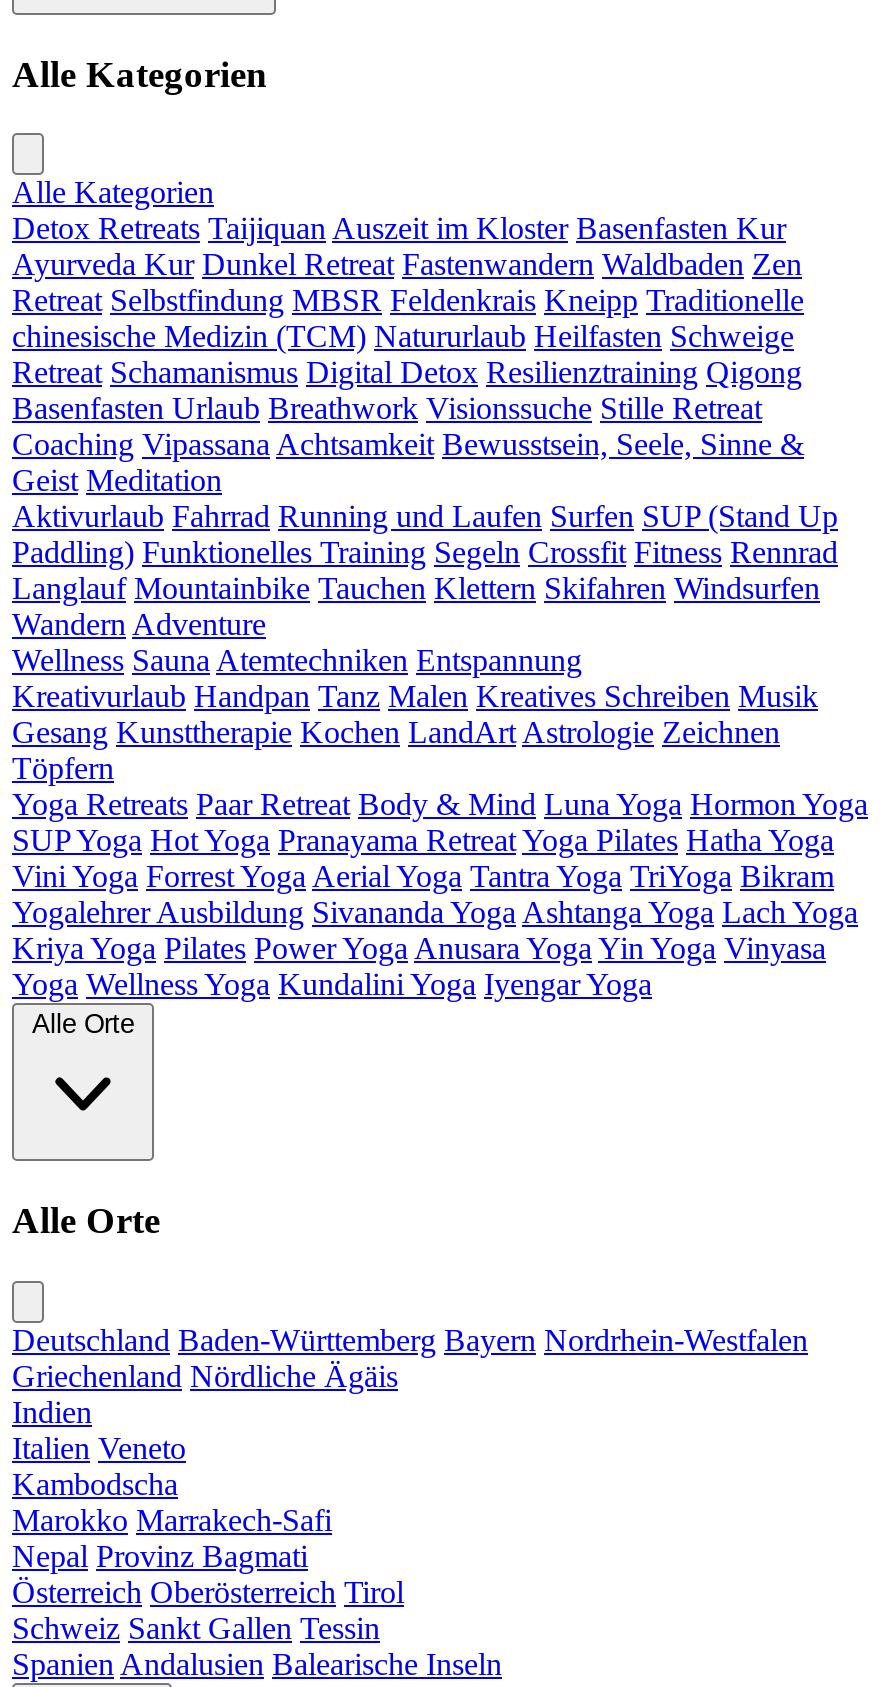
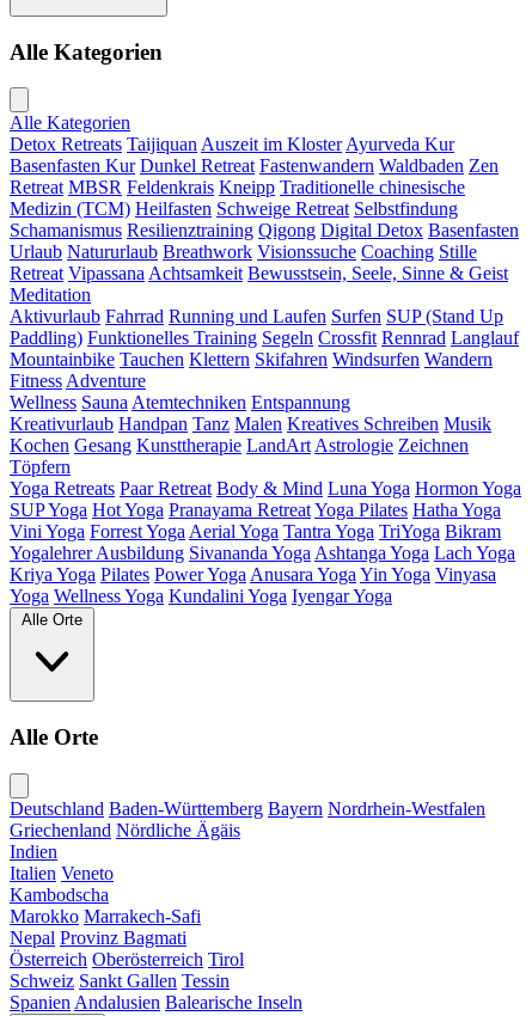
- Detox Retreats Taijiquan Auszeit im Kloster Basenfasten Kur
- Ayurveda Kur Dunkel Retreat Fastenwandern Waldbaden Zen
- Retreat Selbstfindung MBSR Feldenkrais Kneipp Traditionelle
- chinesische Medizin (TCM) Natururlaub Heilfasten Schweige
- Retreat Schamanismus Digital Detox Resilienztraining Qigong
- Basenfasten Urlaub Breathwork Visionssuche Stille Retreat
- Coaching Vipassana Achtsamkeit Bewusstsein, Seele, Sinne &
- Geist Meditation
+ Detox Retreats Taijiquan Auszeit im Kloster Ayurveda Kur
+ Basenfasten Kur Dunkel Retreat Fastenwandern Waldbaden Zen
+ Retreat MBSR Feldenkrais Kneipp Traditionelle chinesische
+ Medizin (TCM) Heilfasten Schweige Retreat Selbstfindung
+ Schamanismus Resilienztraining Qigong Digital Detox Basenfasten
+ Urlaub Natururlaub Breathwork Visionssuche Coaching Stille
+ Retreat Vipassana Achtsamkeit Bewusstsein, Seele, Sinne & Geist
+ Meditation

- Paddling) Funktionelles Training Segeln Crossfit Fitness Rennrad
- Langlauf Mountainbike Tauchen Klettern Skifahren Windsurfen
- Wandern Adventure
+ Paddling) Funktionelles Training Segeln Crossfit Rennrad Langlauf
+ Mountainbike Tauchen Klettern Skifahren Windsurfen Wandern
+ Fitness Adventure

- Gesang Kunsttherapie Kochen LandArt Astrologie Zeichnen
+ Kochen Gesang Kunsttherapie LandArt Astrologie Zeichnen
